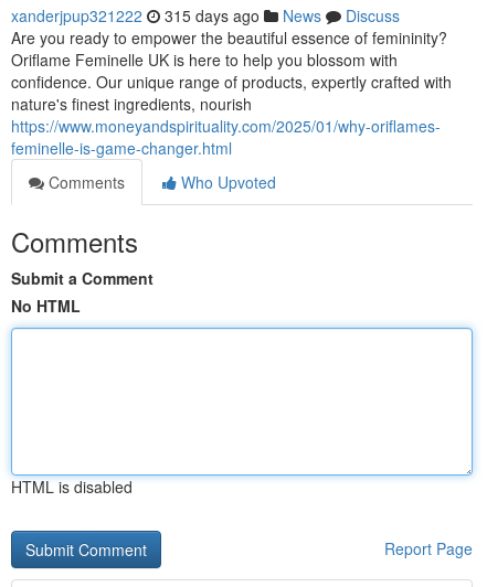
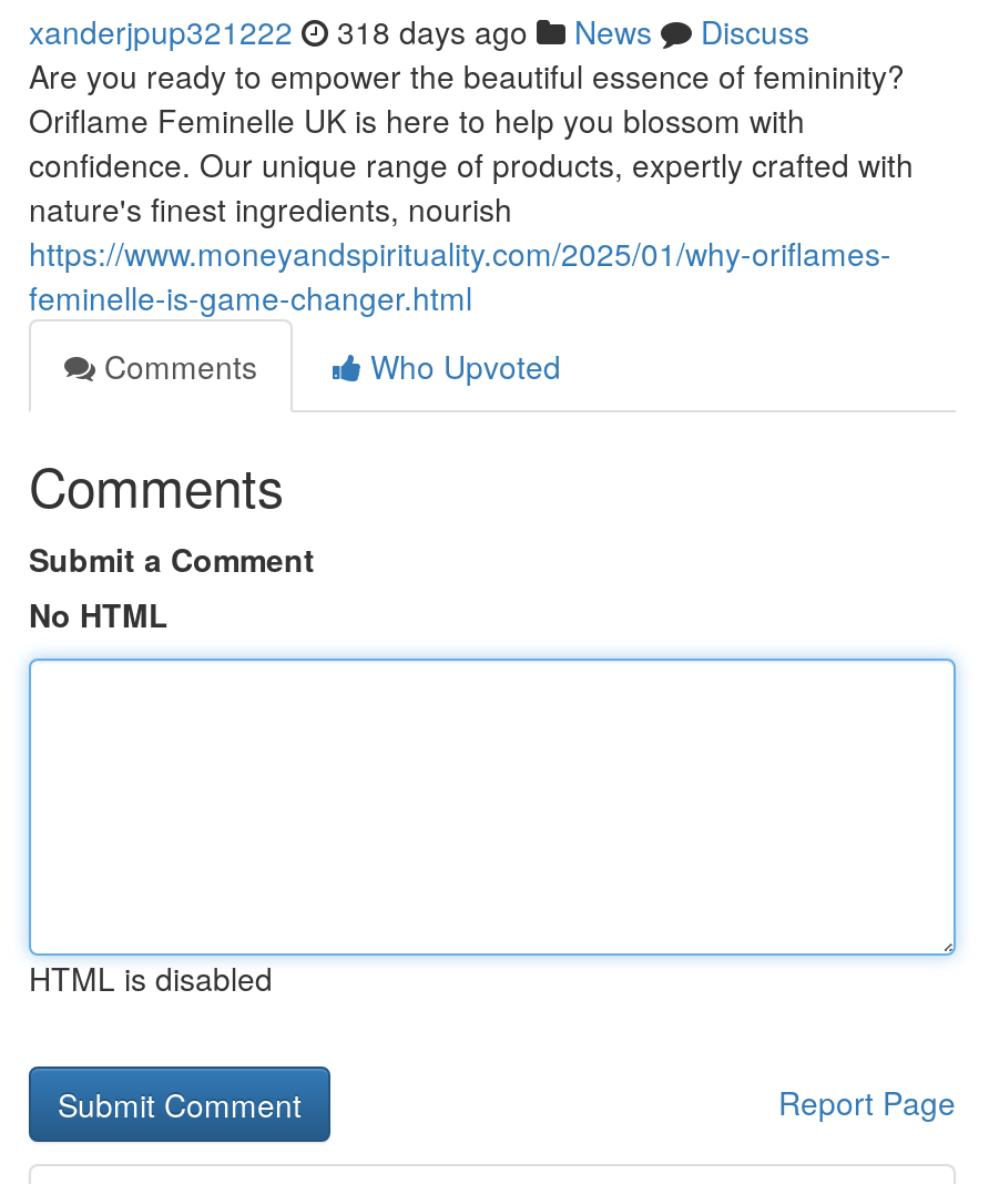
- xanderjpup321222 315 days ago News Discuss
+ xanderjpup321222 318 days ago News Discuss
